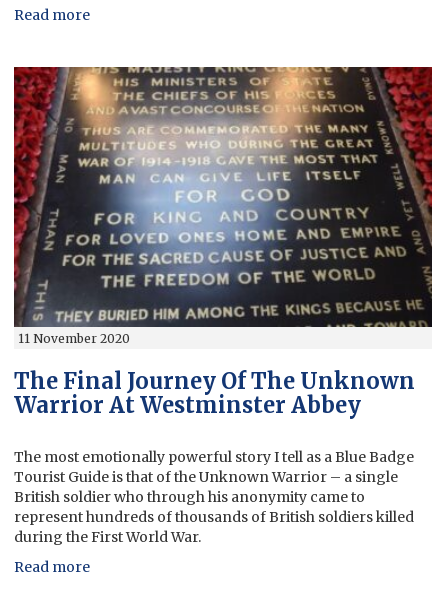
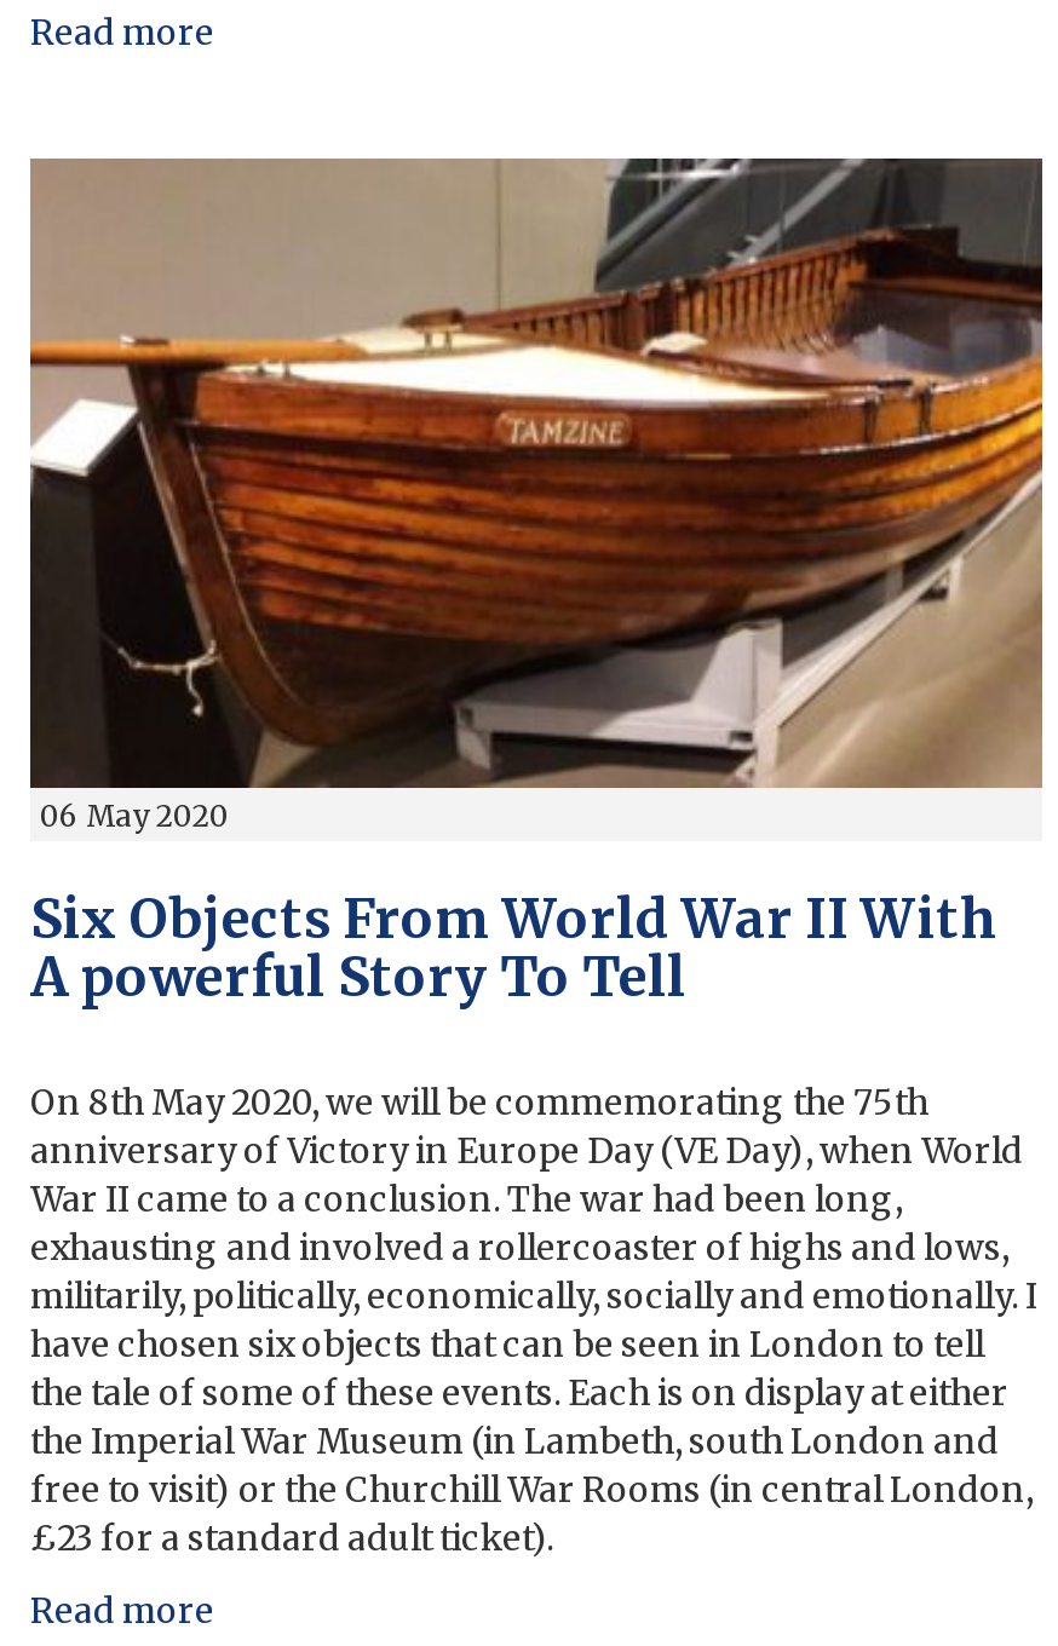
- [image]
- 11 November 2020
+ [image]
+ 06 May 2020

- The Final Journey Of The Unknown
- Warrior At Westminster Abbey
+ Six Objects From World War II With
+ A powerful Story To Tell

- The most emotionally powerful story I tell as a Blue Badge
- Tourist Guide is that of the Unknown Warrior – a single
- British soldier who through his anonymity came to
- represent hundreds of thousands of British soldiers killed
- during the First World War.
+ On 8th May 2020, we will be commemorating the 75th
+ anniversary of Victory in Europe Day (VE Day), when World
+ War II came to a conclusion. The war had been long,
+ exhausting and involved a rollercoaster of highs and lows,
+ militarily, politically, economically, socially and emotionally. I
+ have chosen six objects that can be seen in London to tell
+ the tale of some of these events. Each is on display at either
+ the Imperial War Museum (in Lambeth, south London and
+ free to visit) or the Churchill War Rooms (in central London,
+ £23 for a standard adult ticket).
